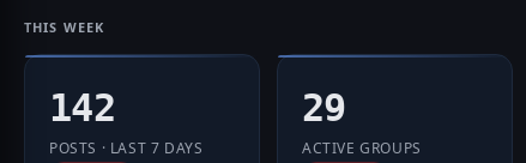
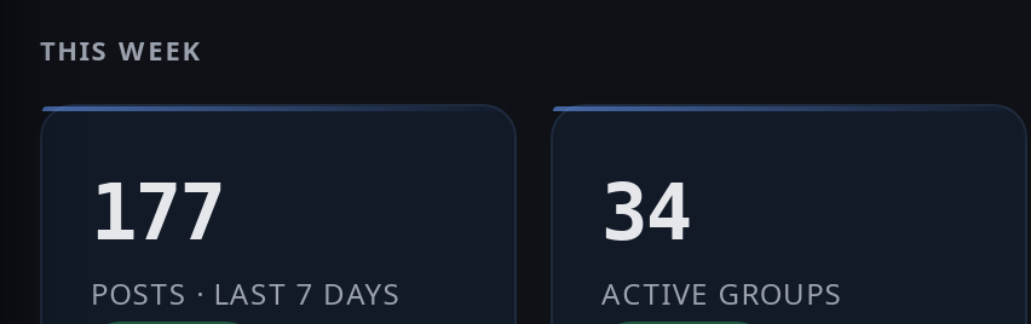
- 142
+ 177

- 29
+ 34
